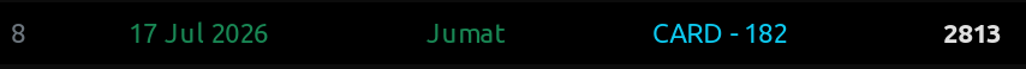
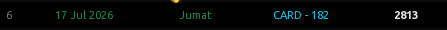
- 8
+ 6
